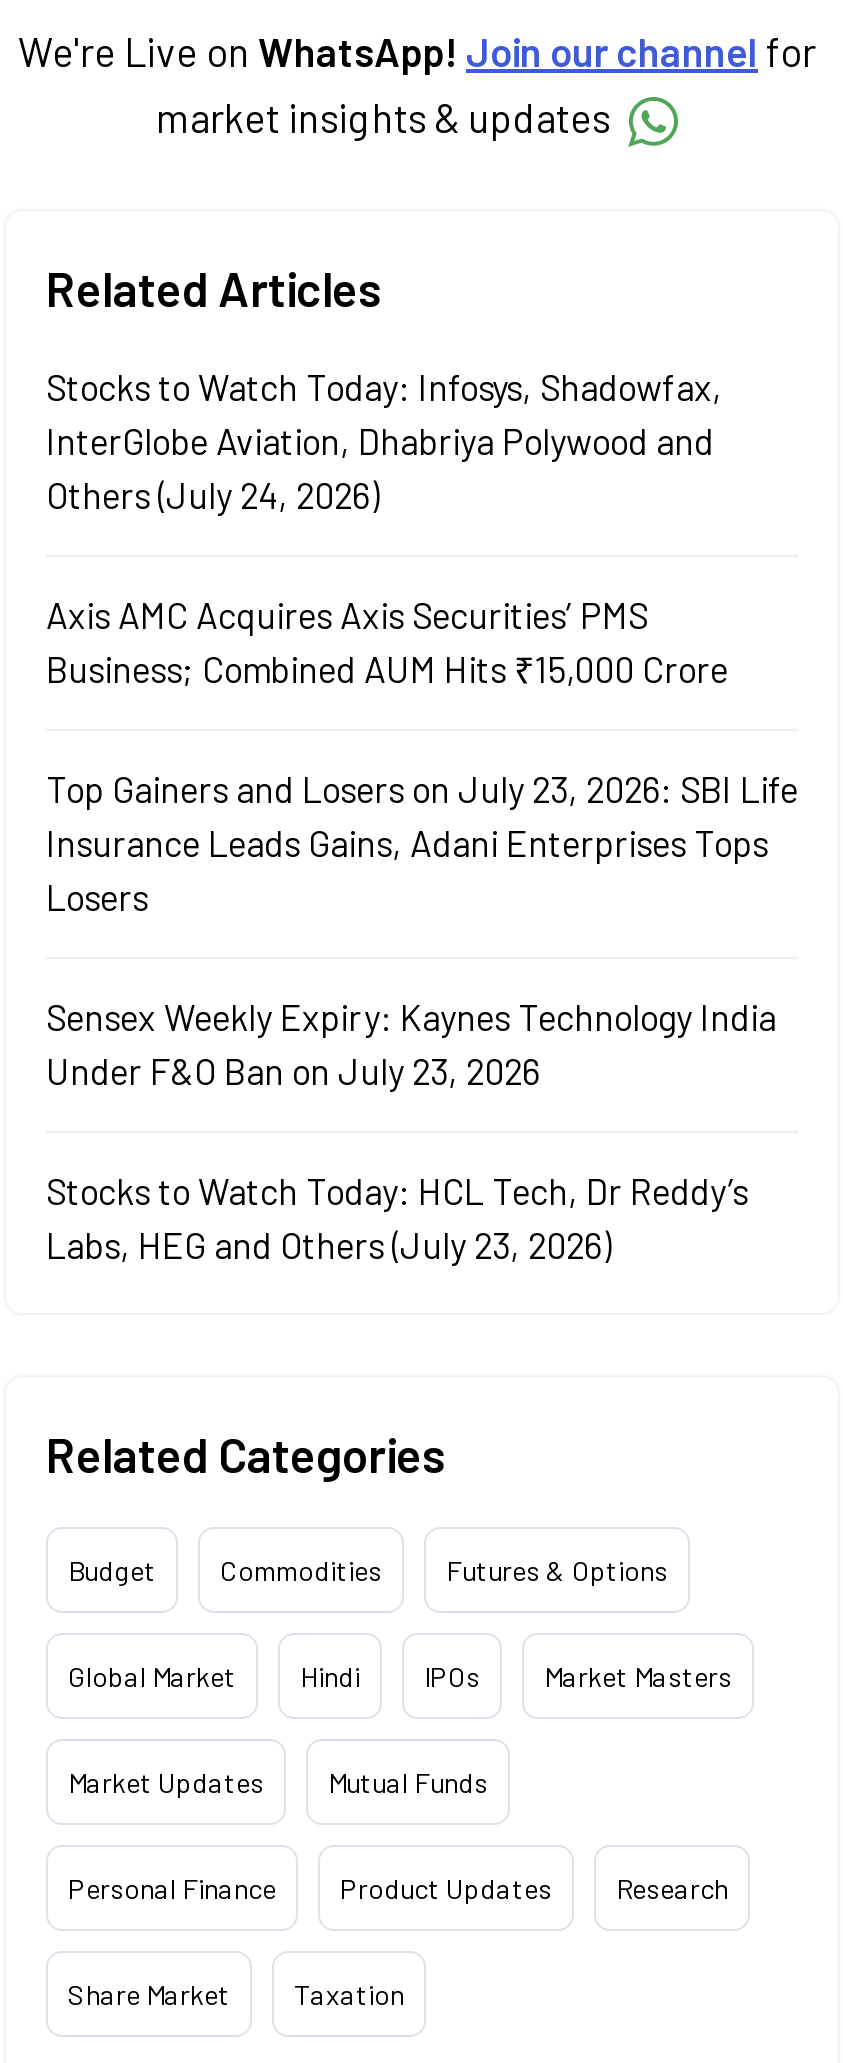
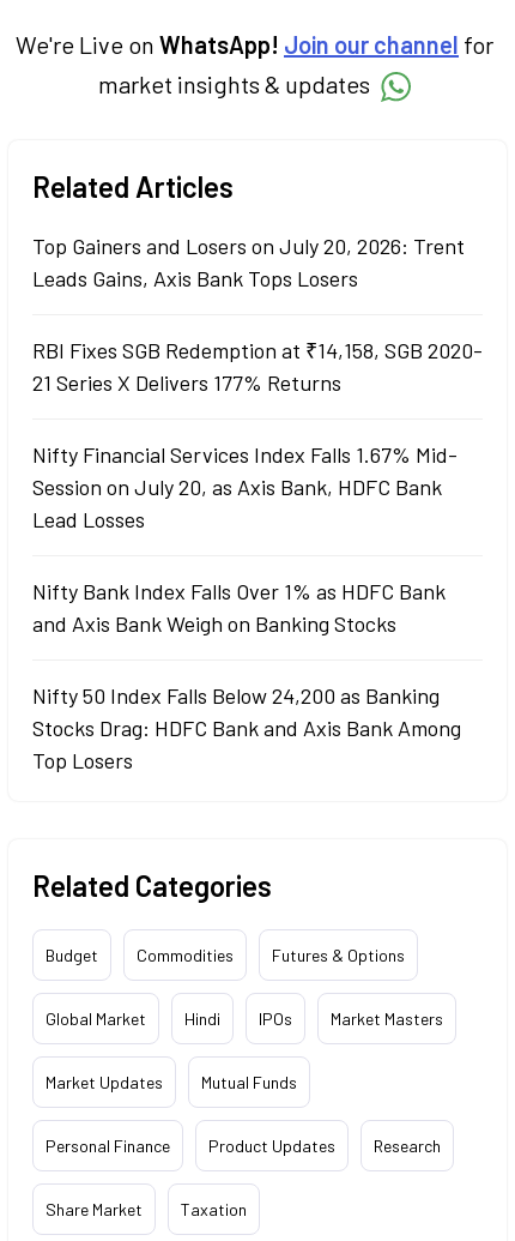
- Stocks to Watch Today: Infosys, Shadowfax,
- InterGlobe Aviation, Dhabriya Polywood and
- Others (July 24, 2026)
+ Top Gainers and Losers on July 20, 2026: Trent
+ Leads Gains, Axis Bank Tops Losers

- Axis AMC Acquires Axis Securities’ PMS
- Business; Combined AUM Hits ₹15,000 Crore
+ RBI Fixes SGB Redemption at ₹14,158, SGB 2020-
+ 21 Series X Delivers 177% Returns

- Top Gainers and Losers on July 23, 2026: SBI Life
- Insurance Leads Gains, Adani Enterprises Tops
- Losers
+ Nifty Financial Services Index Falls 1.67% Mid-
+ Session on July 20, as Axis Bank, HDFC Bank
+ Lead Losses

- Sensex Weekly Expiry: Kaynes Technology India
- Under F&O Ban on July 23, 2026
+ Nifty Bank Index Falls Over 1% as HDFC Bank
+ and Axis Bank Weigh on Banking Stocks

- Stocks to Watch Today: HCL Tech, Dr Reddy’s
- Labs, HEG and Others (July 23, 2026)
+ Nifty 50 Index Falls Below 24,200 as Banking
+ Stocks Drag: HDFC Bank and Axis Bank Among
+ Top Losers
